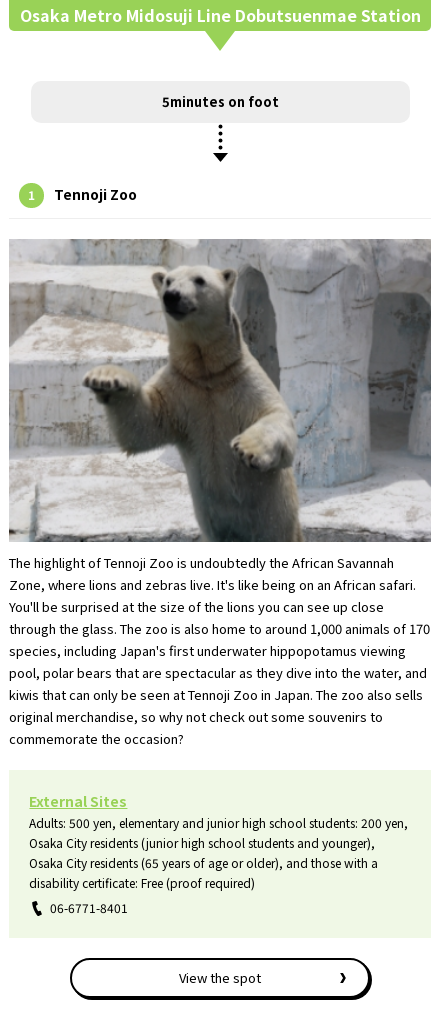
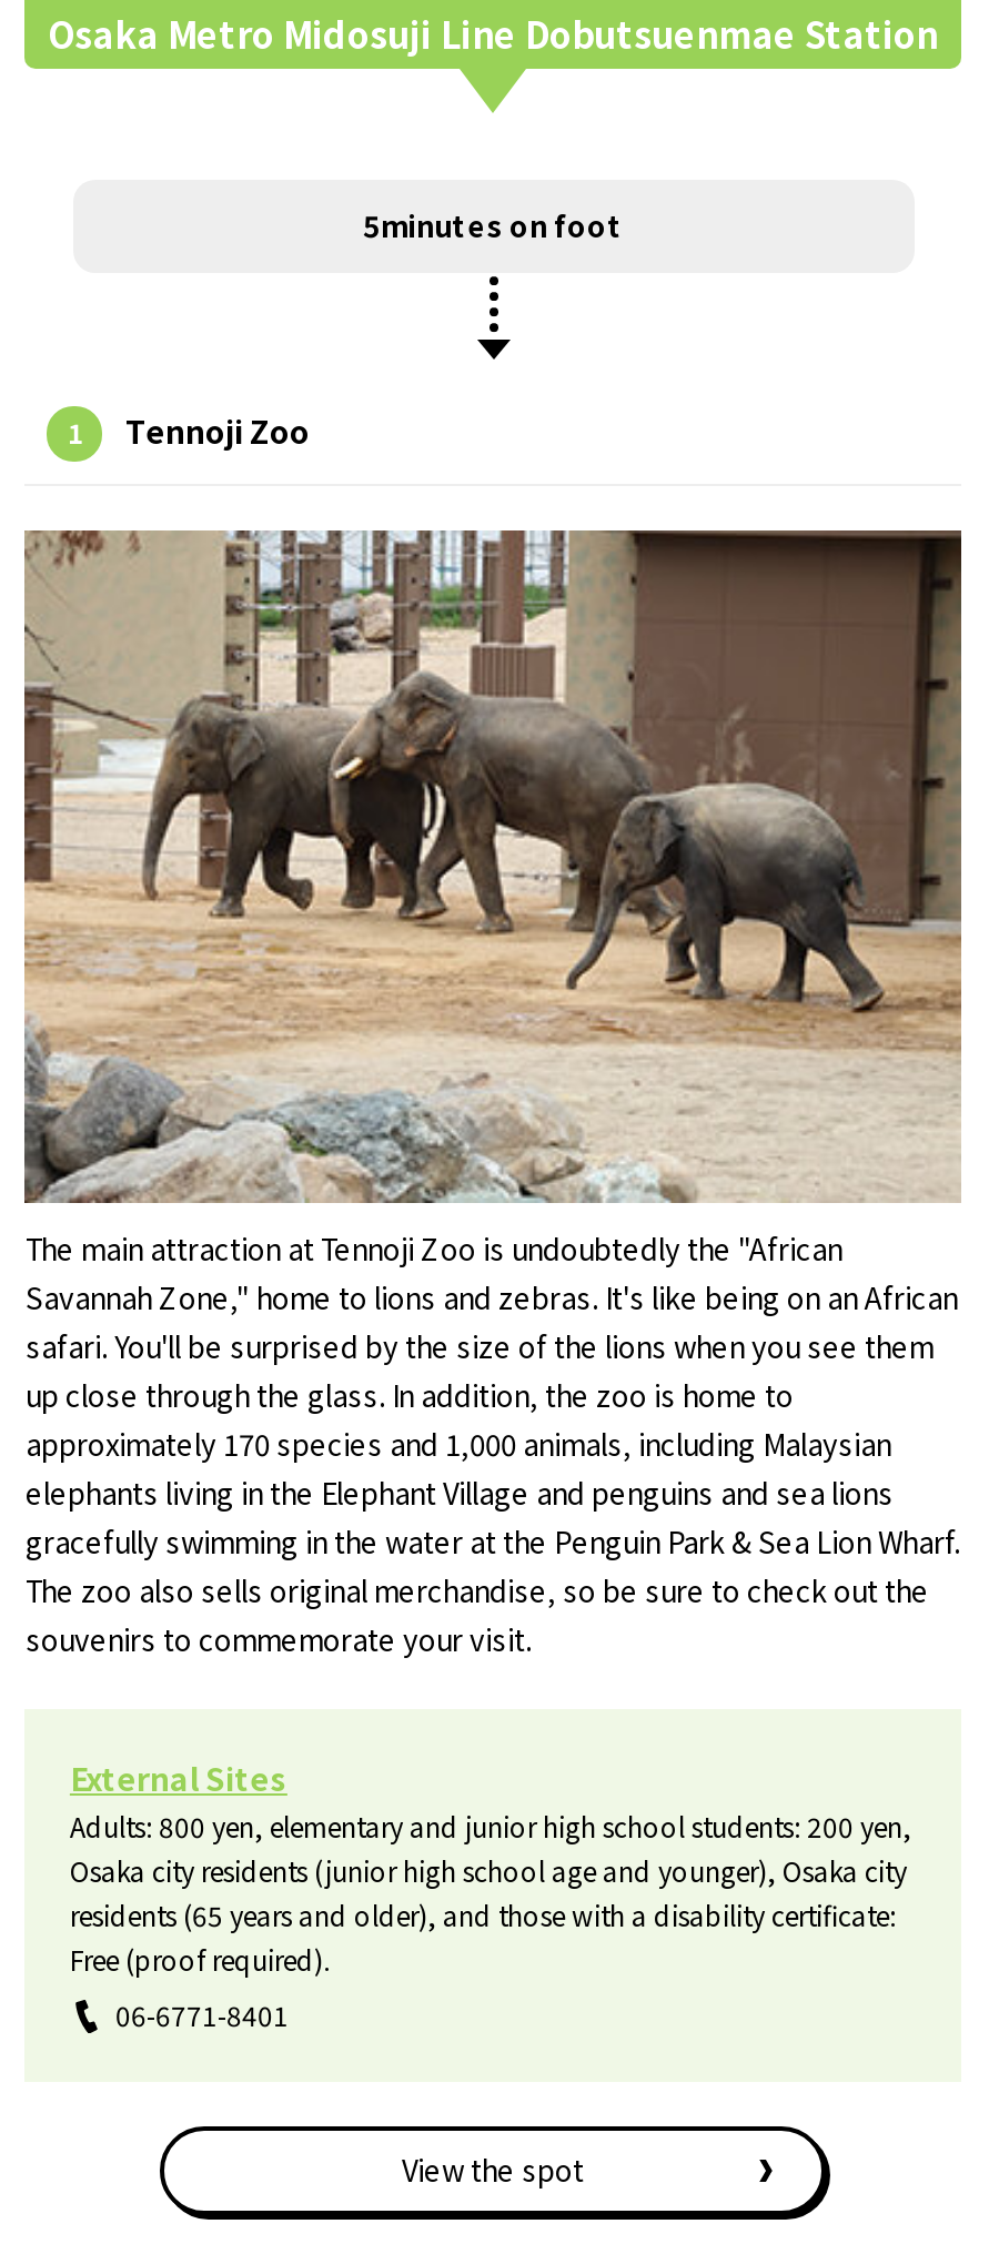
- [image]
- The highlight of Tennoji Zoo is undoubtedly the African Savannah
- Zone, where lions and zebras live. It's like being on an African safari.
- You'll be surprised at the size of the lions you can see up close
- through the glass. The zoo is also home to around 1,000 animals of 170
- species, including Japan's first underwater hippopotamus viewing
- pool, polar bears that are spectacular as they dive into the water, and
- kiwis that can only be seen at Tennoji Zoo in Japan. The zoo also sells
- original merchandise, so why not check out some souvenirs to
- commemorate the occasion?
+ [image]
+ The main attraction at Tennoji Zoo is undoubtedly the "African
+ Savannah Zone," home to lions and zebras. It's like being on an African
+ safari. You'll be surprised by the size of the lions when you see them
+ up close through the glass. In addition, the zoo is home to
+ approximately 170 species and 1,000 animals, including Malaysian
+ elephants living in the Elephant Village and penguins and sea lions
+ gracefully swimming in the water at the Penguin Park & Sea Lion Wharf.
+ The zoo also sells original merchandise, so be sure to check out the
+ souvenirs to commemorate your visit.

- Adults: 500 yen, elementary and junior high school students: 200 yen,
- Osaka City residents (junior high school students and younger),
- Osaka City residents (65 years of age or older), and those with a
- disability certificate: Free (proof required)
+ Adults: 800 yen, elementary and junior high school students: 200 yen,
+ Osaka city residents (junior high school age and younger), Osaka city
+ residents (65 years and older), and those with a disability certificate:
+ Free (proof required).
